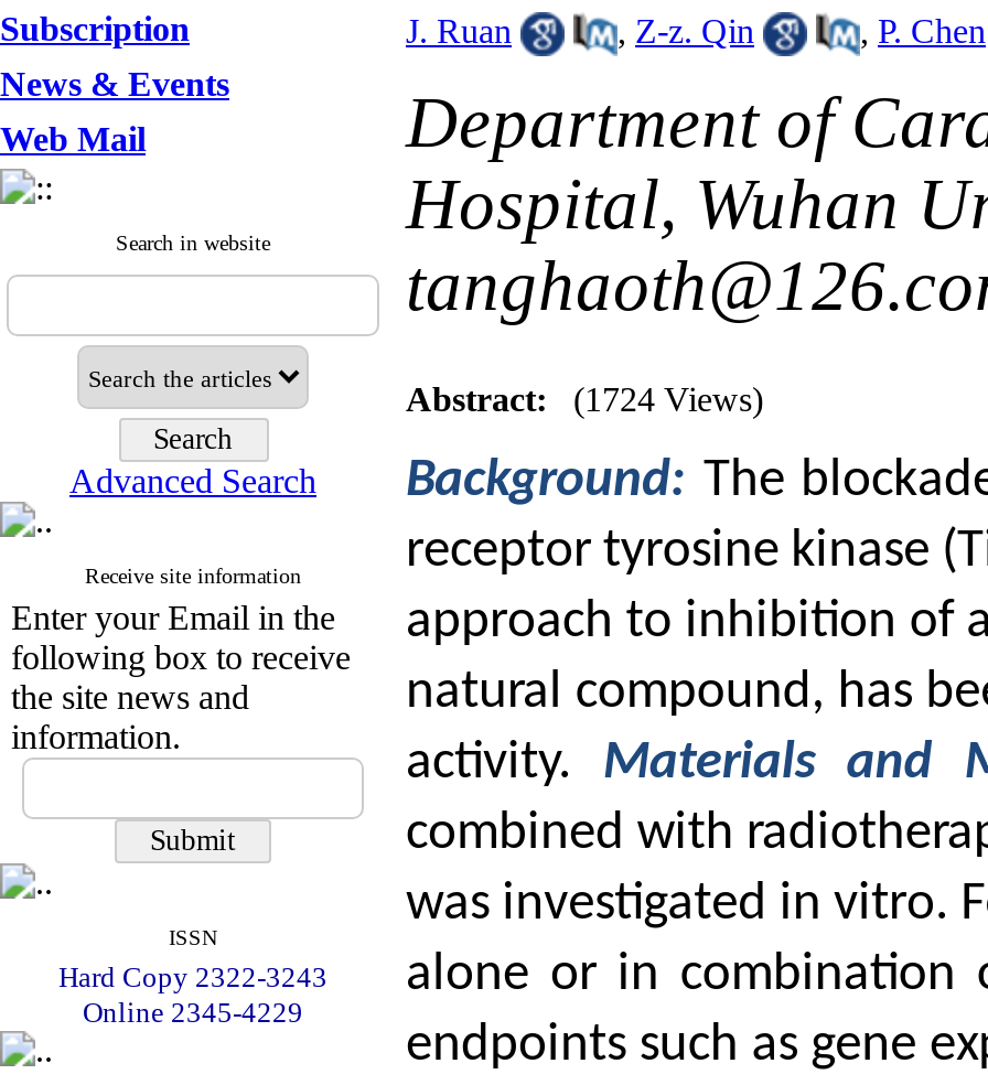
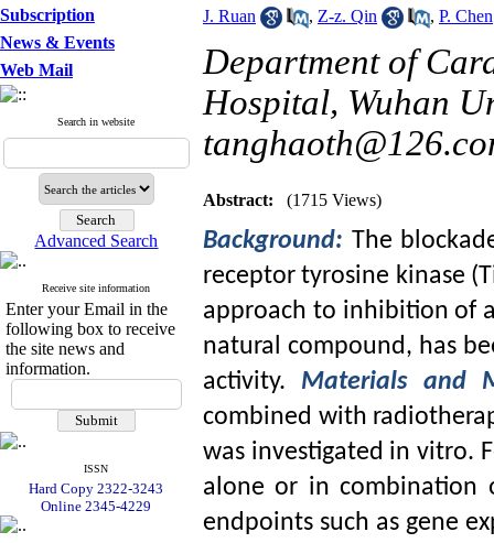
- Abstract: (1724 Views)
+ Abstract: (1715 Views)
